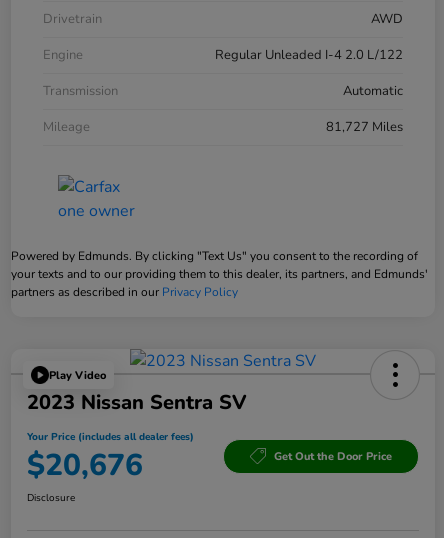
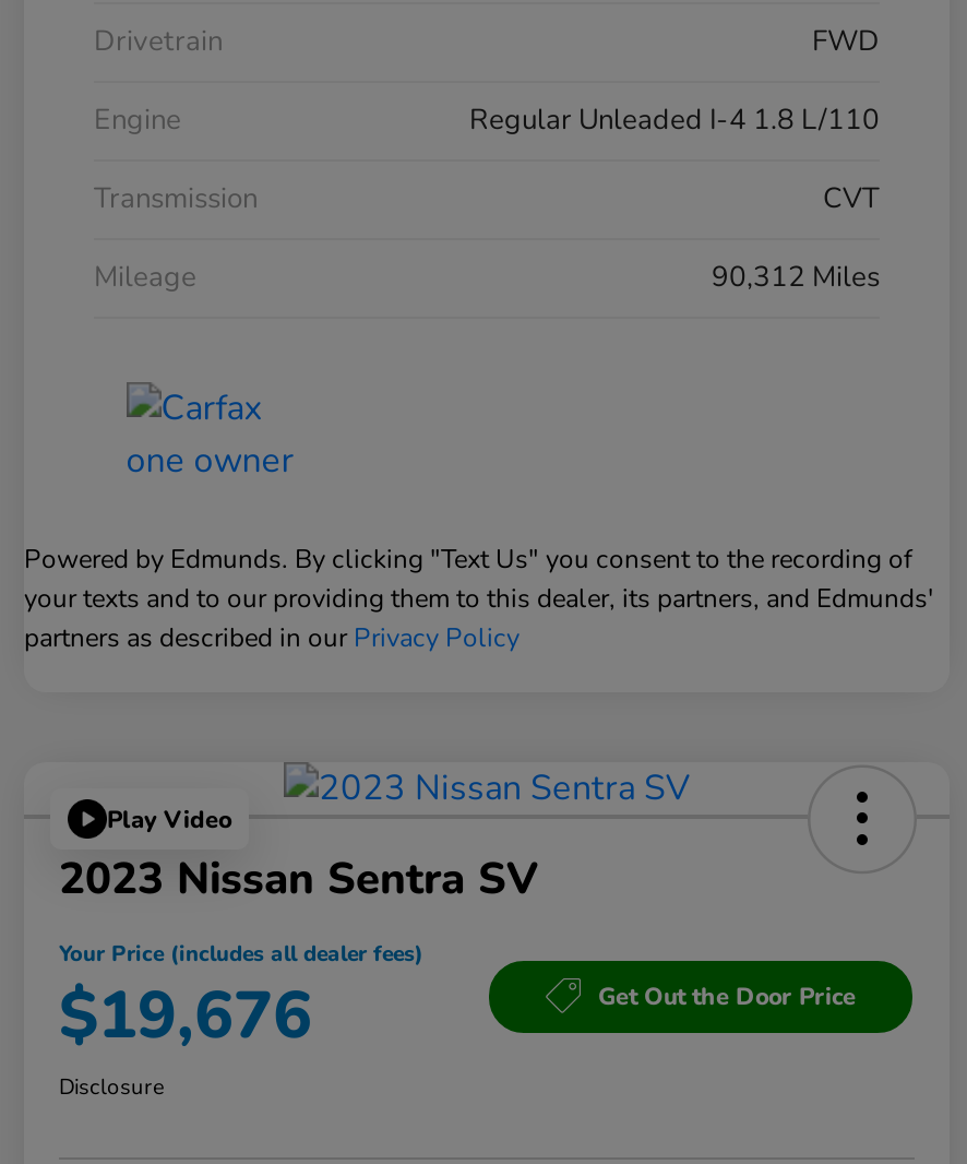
- AWD
+ FWD

- Regular Unleaded I-4 2.0 L/122
+ Regular Unleaded I-4 1.8 L/110

- Automatic
+ CVT

- 81,727 Miles
+ 90,312 Miles

- $20,676
+ $19,676
